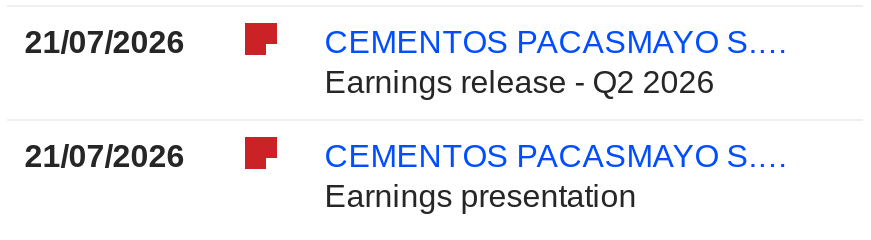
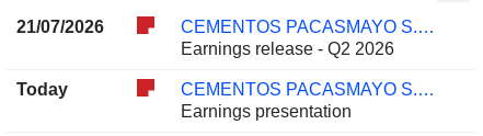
- 21/07/2026
+ Today
